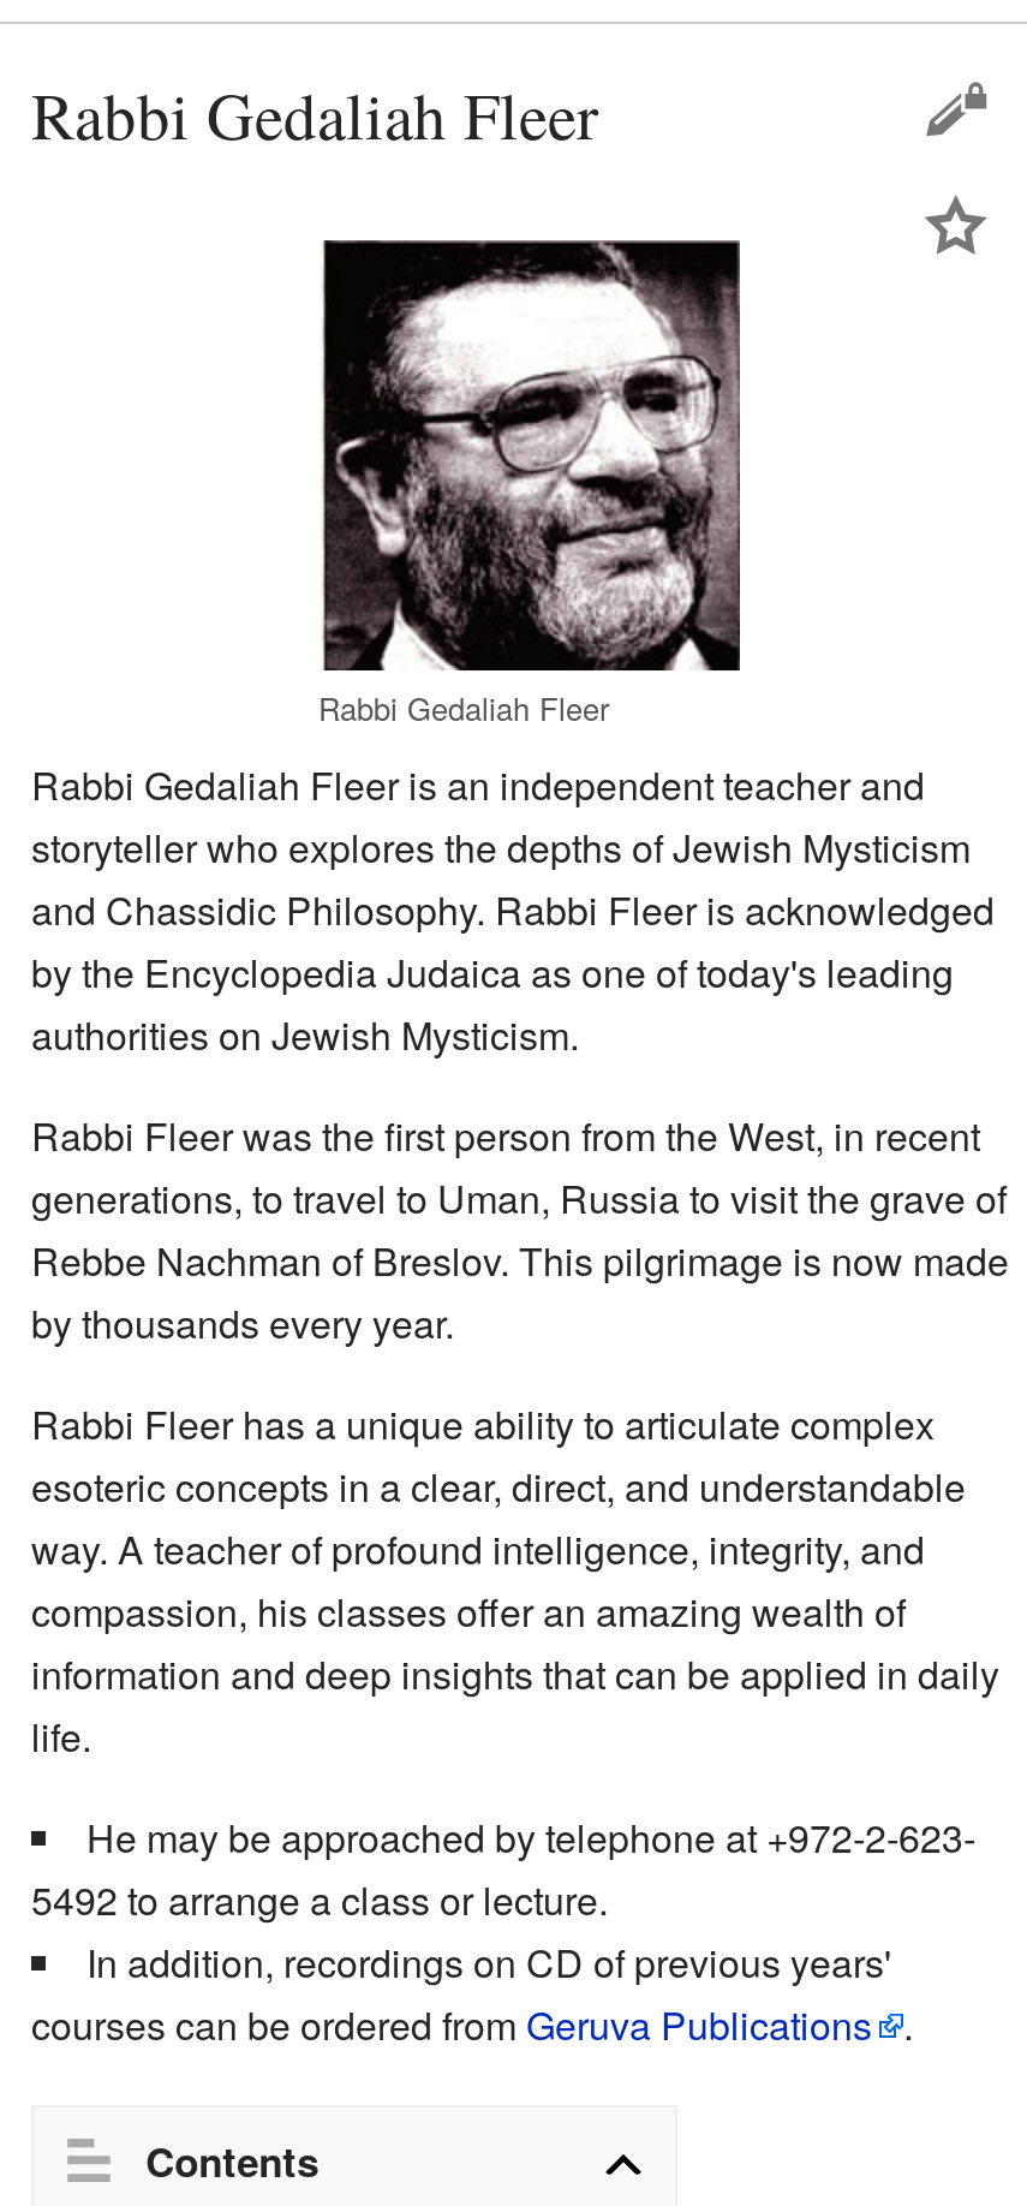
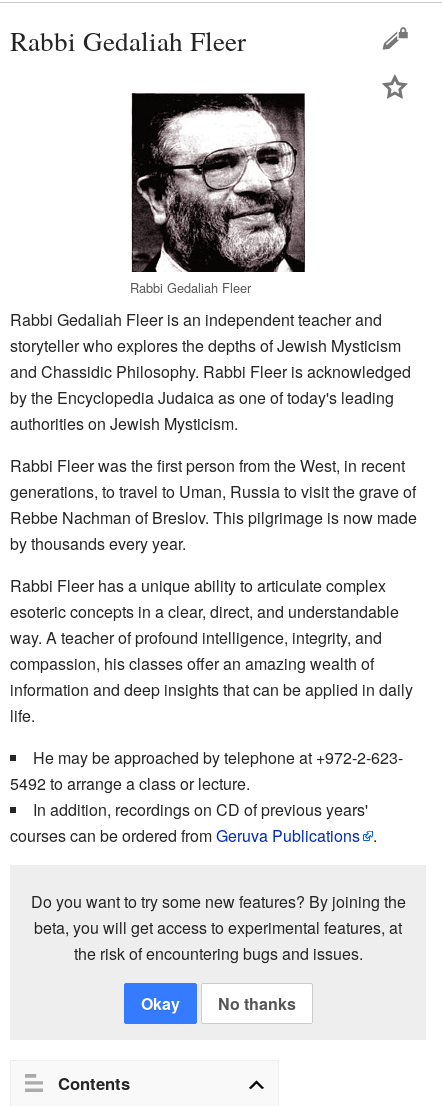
+ Do you want to try some new features? By joining the
+ beta, you will get access to experimental features, at
+ the risk of encountering bugs and issues.
+ Okay
+ No thanks
